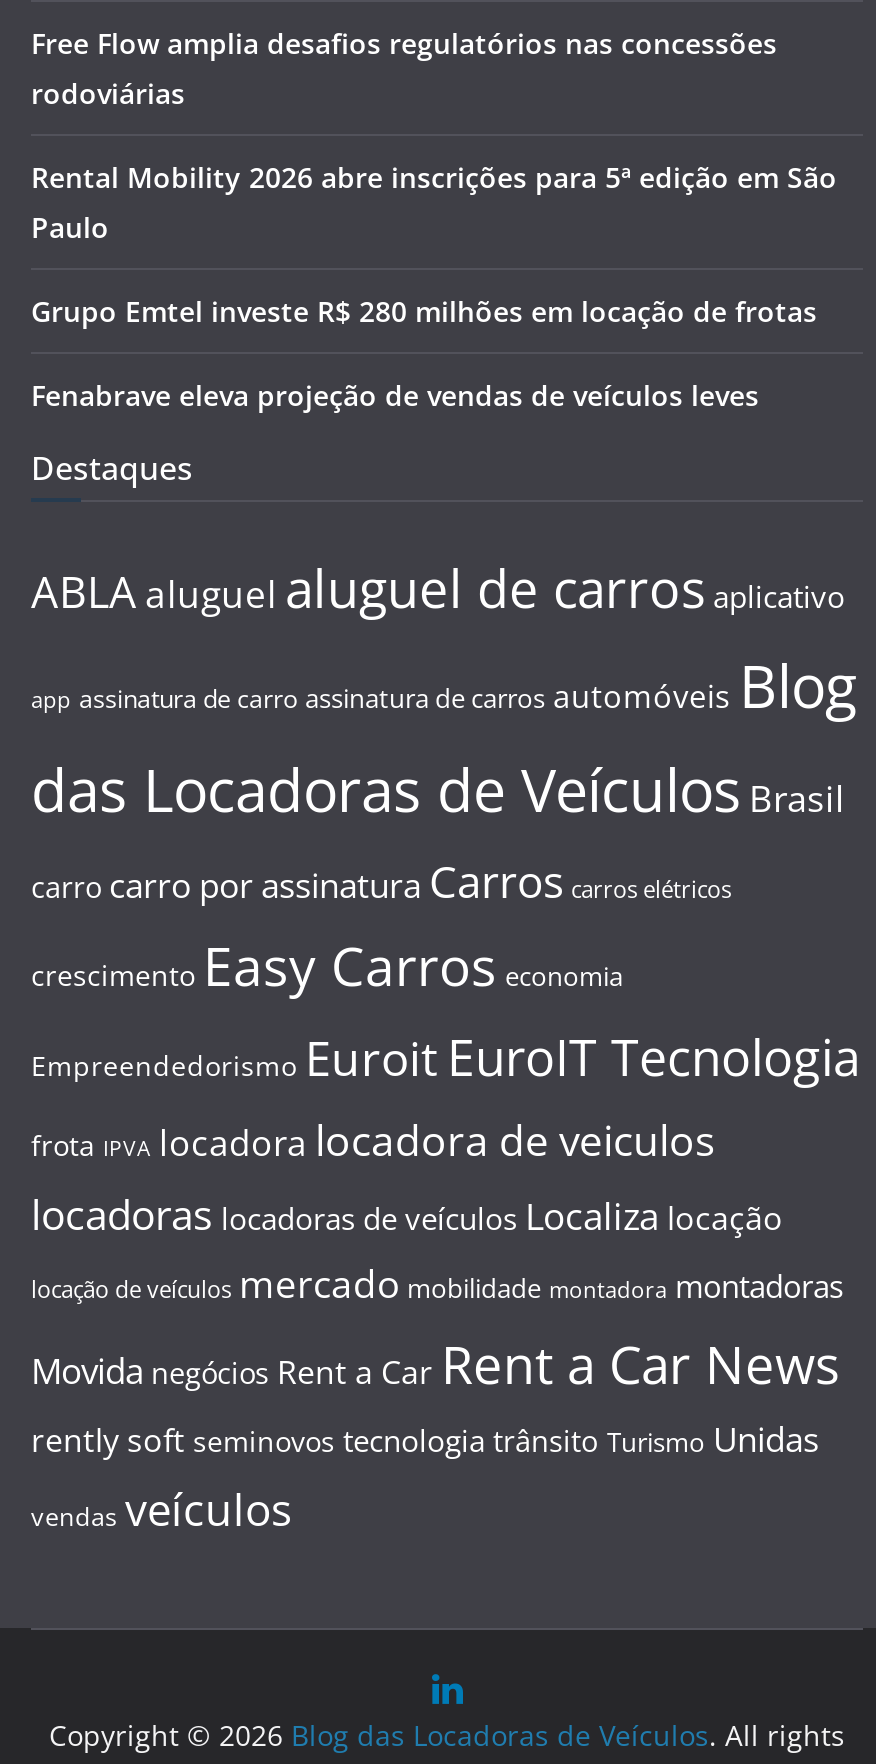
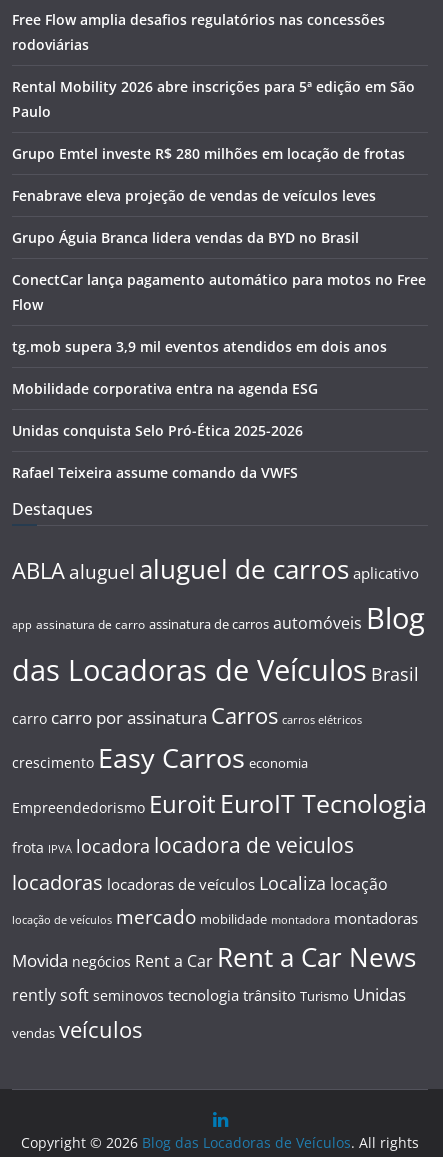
+ Grupo Águia Branca lidera vendas da BYD no Brasil
+ ConectCar lança pagamento automático para motos no Free
+ Flow
+ tg.mob supera 3,9 mil eventos atendidos em dois anos
+ Mobilidade corporativa entra na agenda ESG
+ Unidas conquista Selo Pró-Ética 2025-2026
+ Rafael Teixeira assume comando da VWFS
